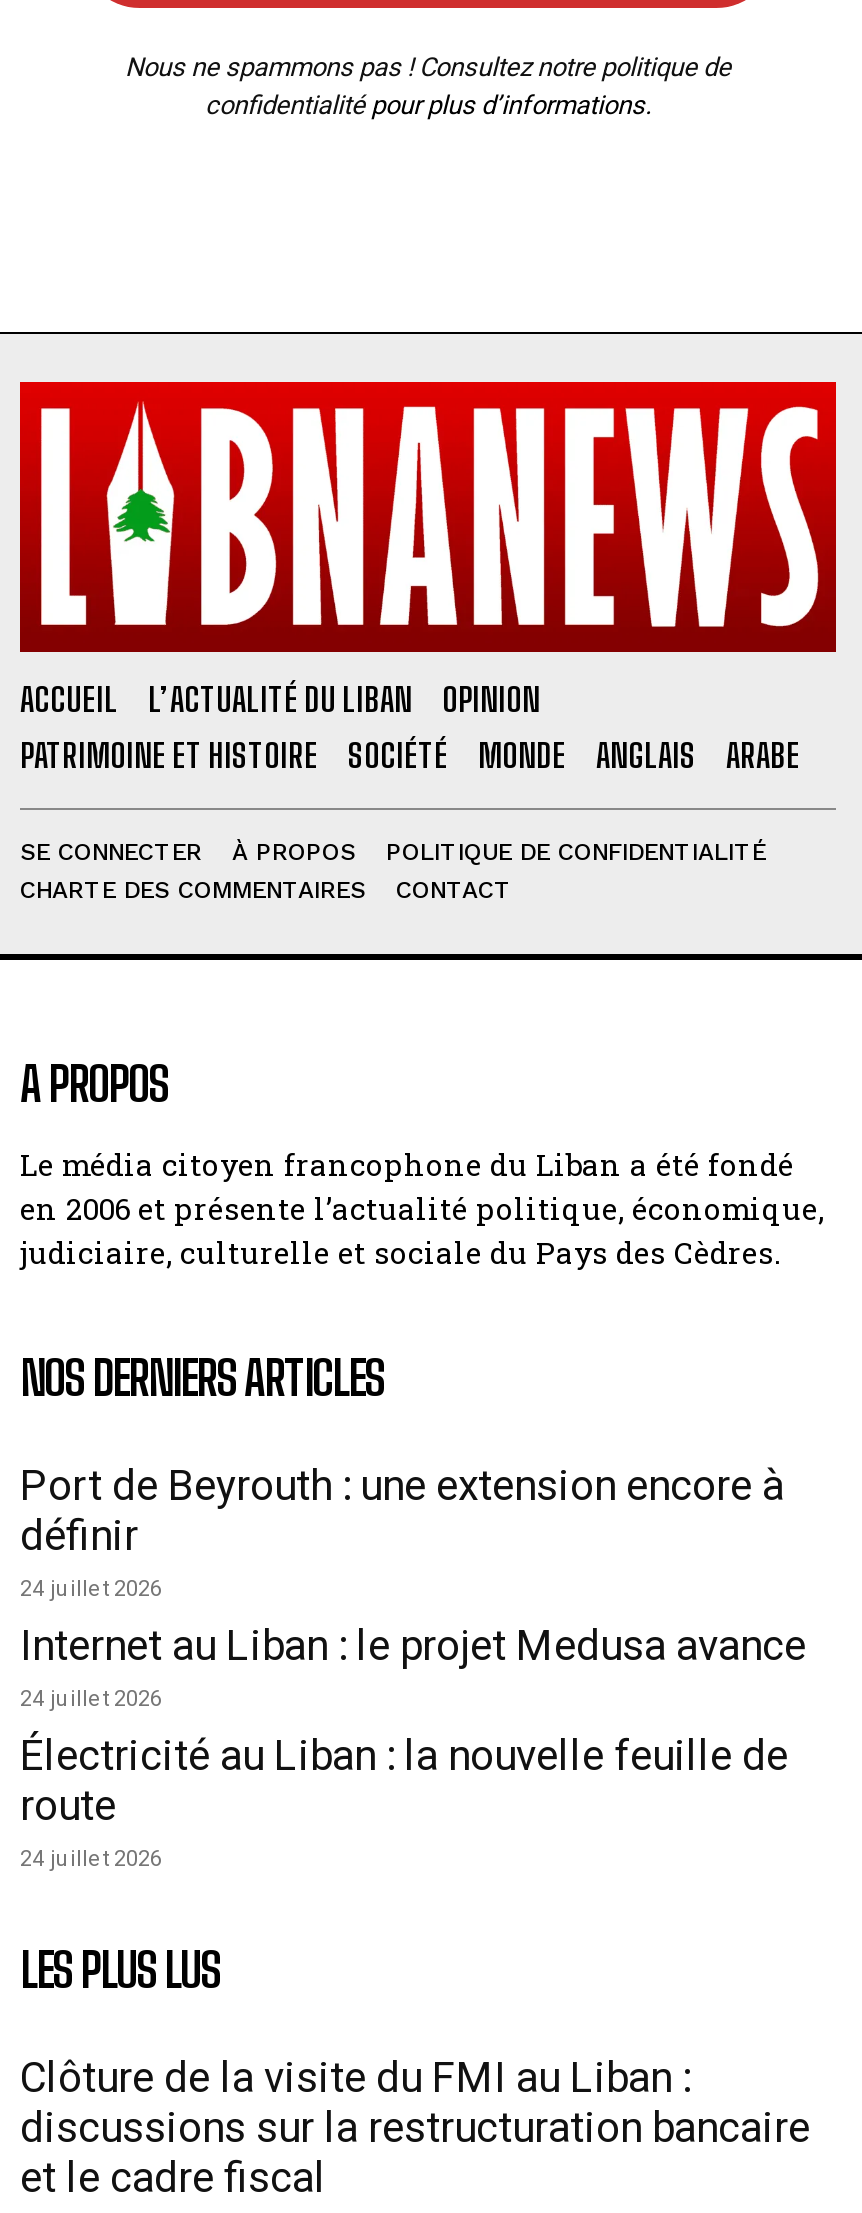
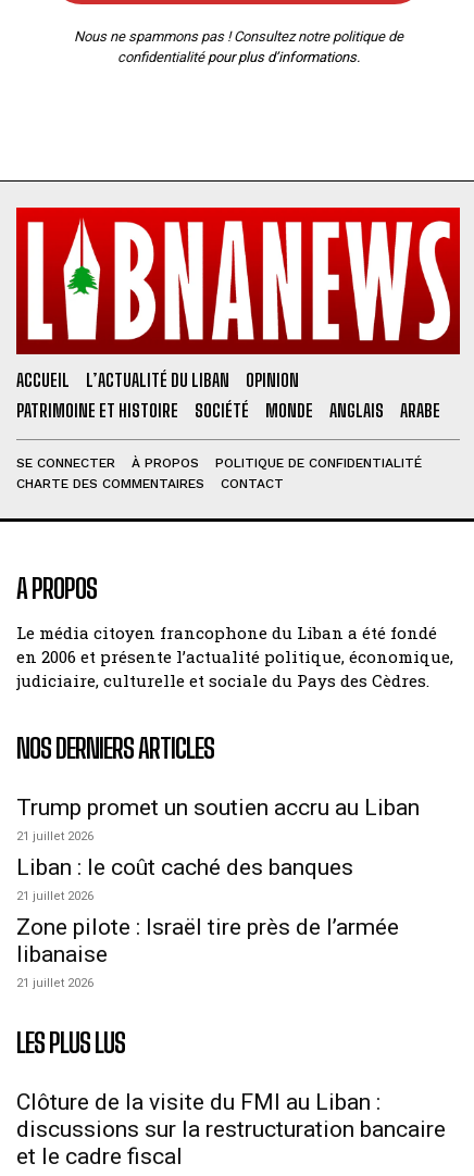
- Port de Beyrouth : une extension encore à
- définir
- 24 juillet 2026
- Internet au Liban : le projet Medusa avance
- 24 juillet 2026
- Électricité au Liban : la nouvelle feuille de
- route
- 24 juillet 2026
+ Trump promet un soutien accru au Liban
+ 21 juillet 2026
+ Liban : le coût caché des banques
+ 21 juillet 2026
+ Zone pilote : Israël tire près de l’armée
+ libanaise
+ 21 juillet 2026
